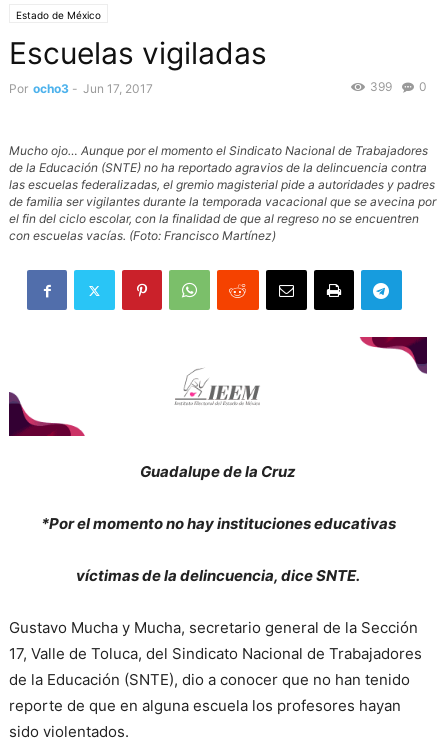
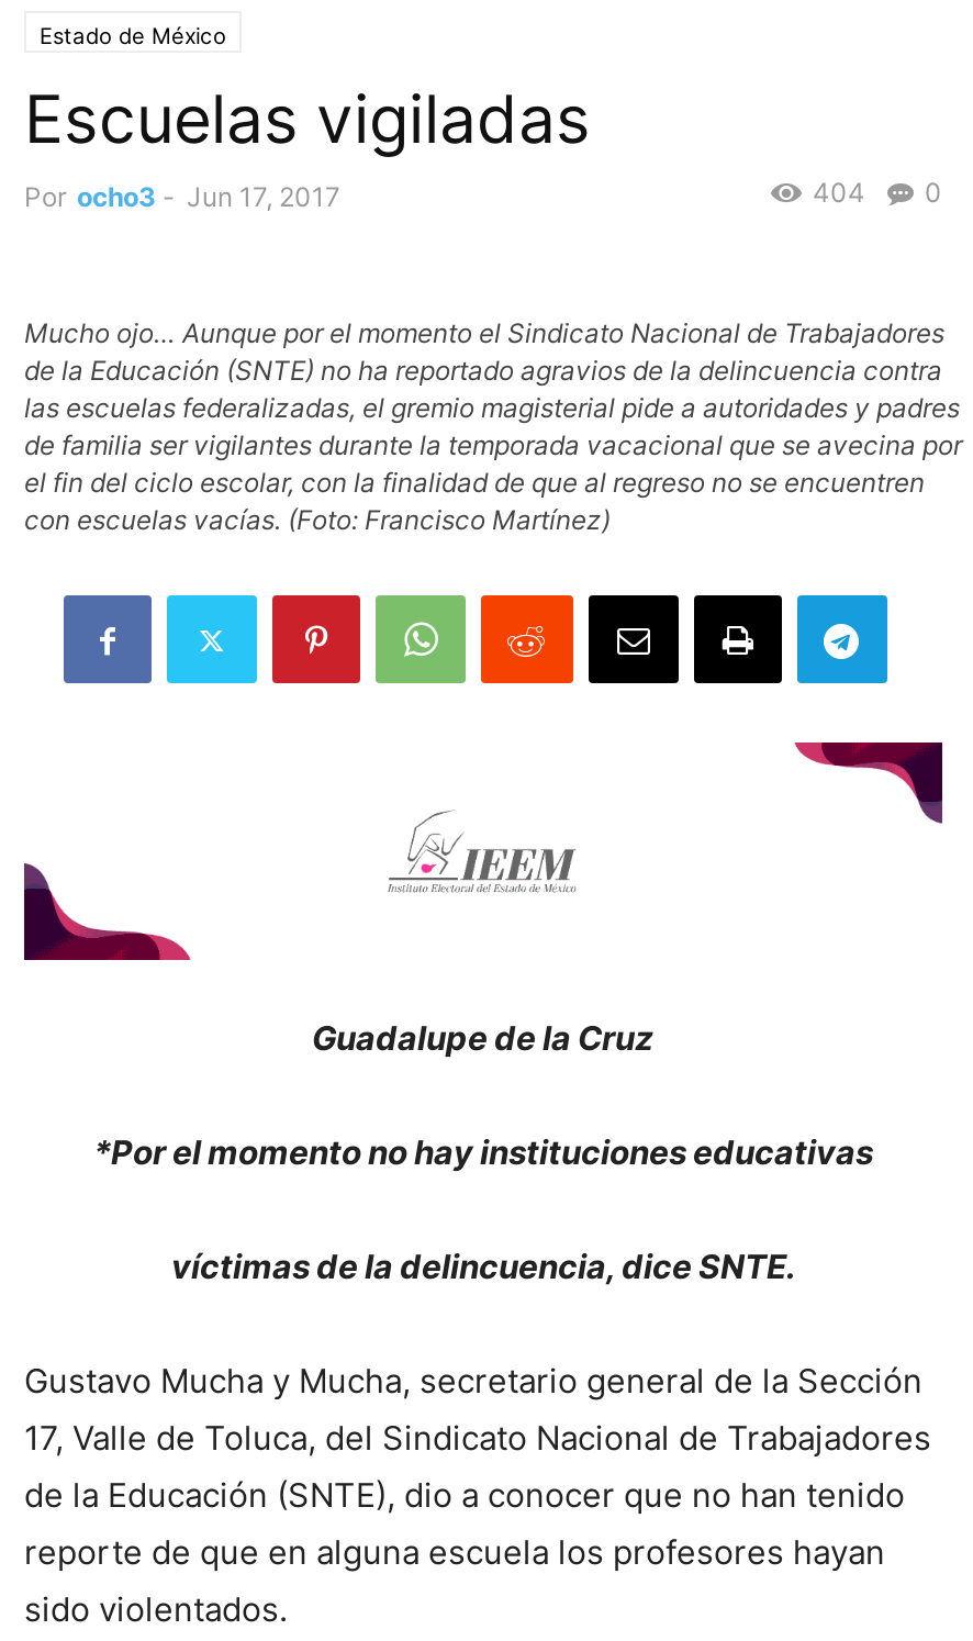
- 399 0
+ 404 0
